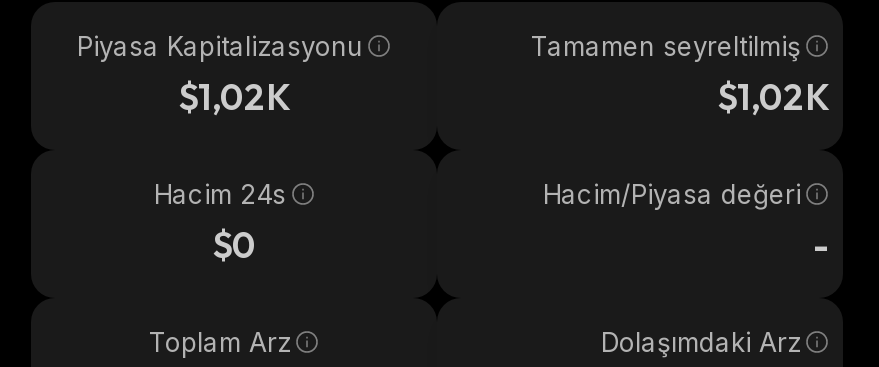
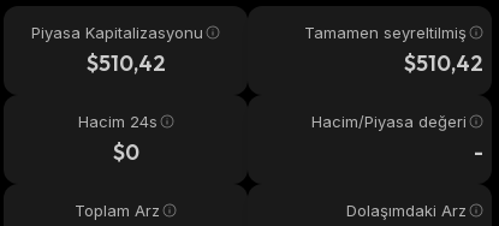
- $1,02K
+ $510,42

- $1,02K
+ $510,42
